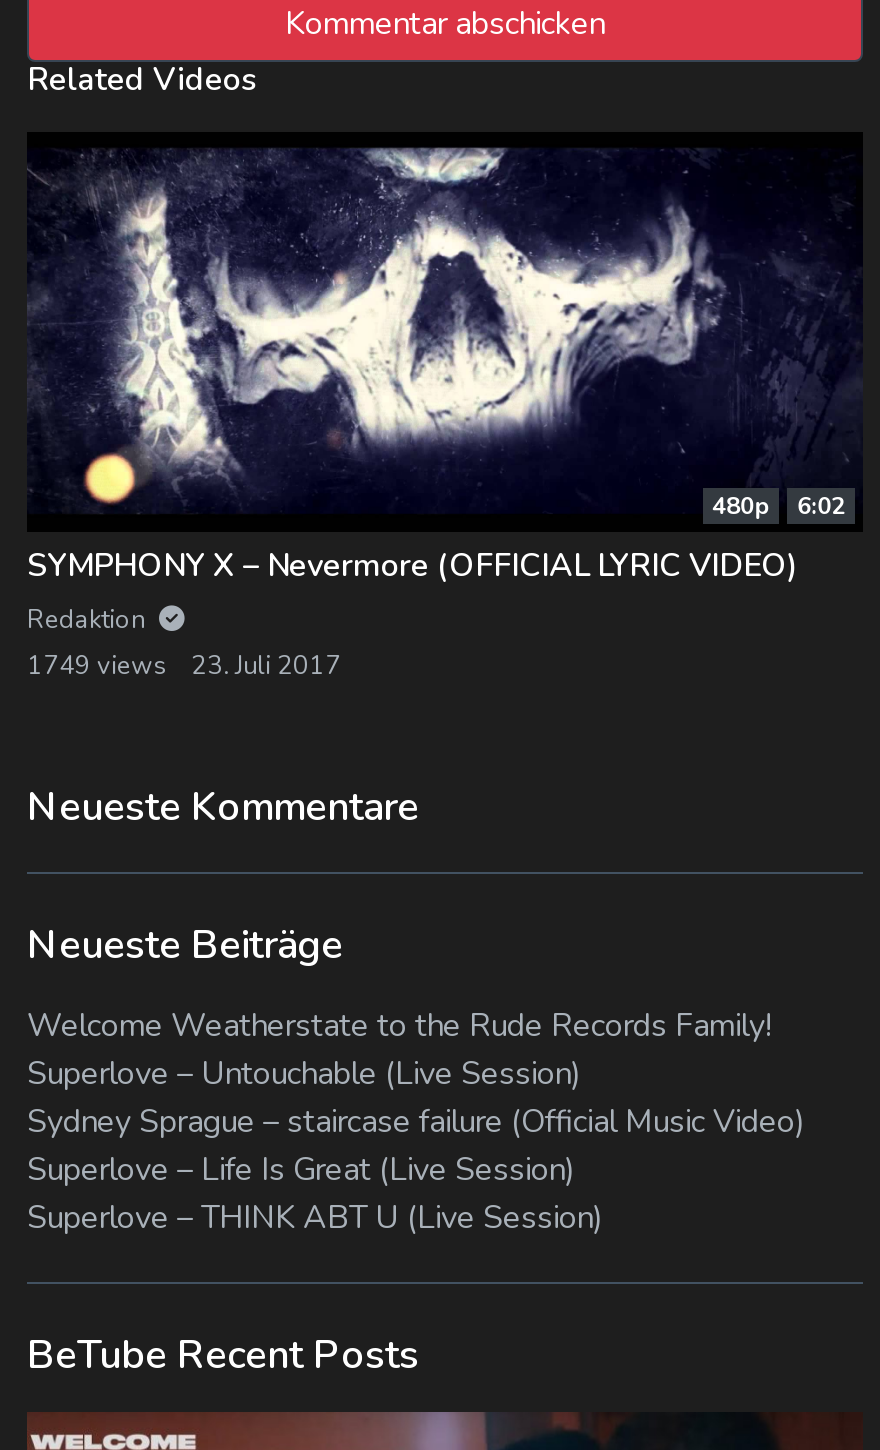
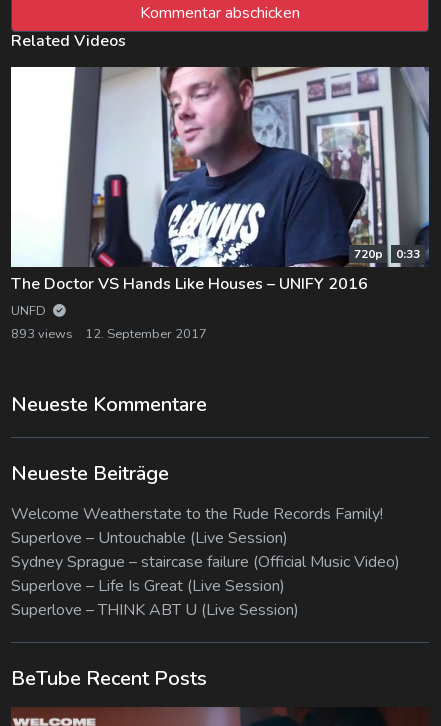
- [image]
- 480p
- 6:02
+ [image]
+ 720p
+ 0:33

- SYMPHONY X – Nevermore (OFFICIAL LYRIC VIDEO)
- Redaktion
- 1749 views
- 23. Juli 2017
+ The Doctor VS Hands Like Houses – UNIFY 2016
+ UNFD
+ 893 views
+ 12. September 2017
